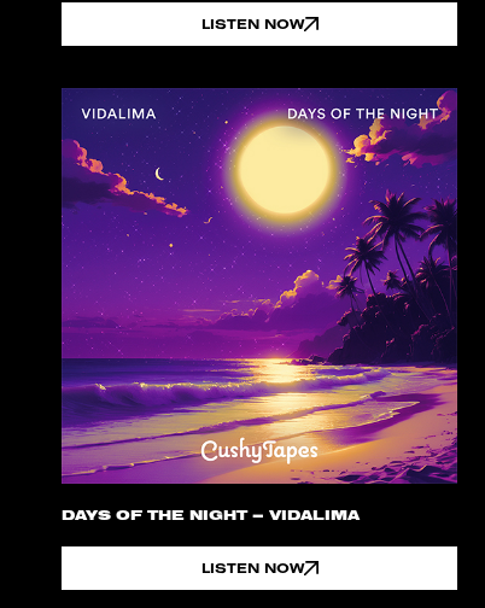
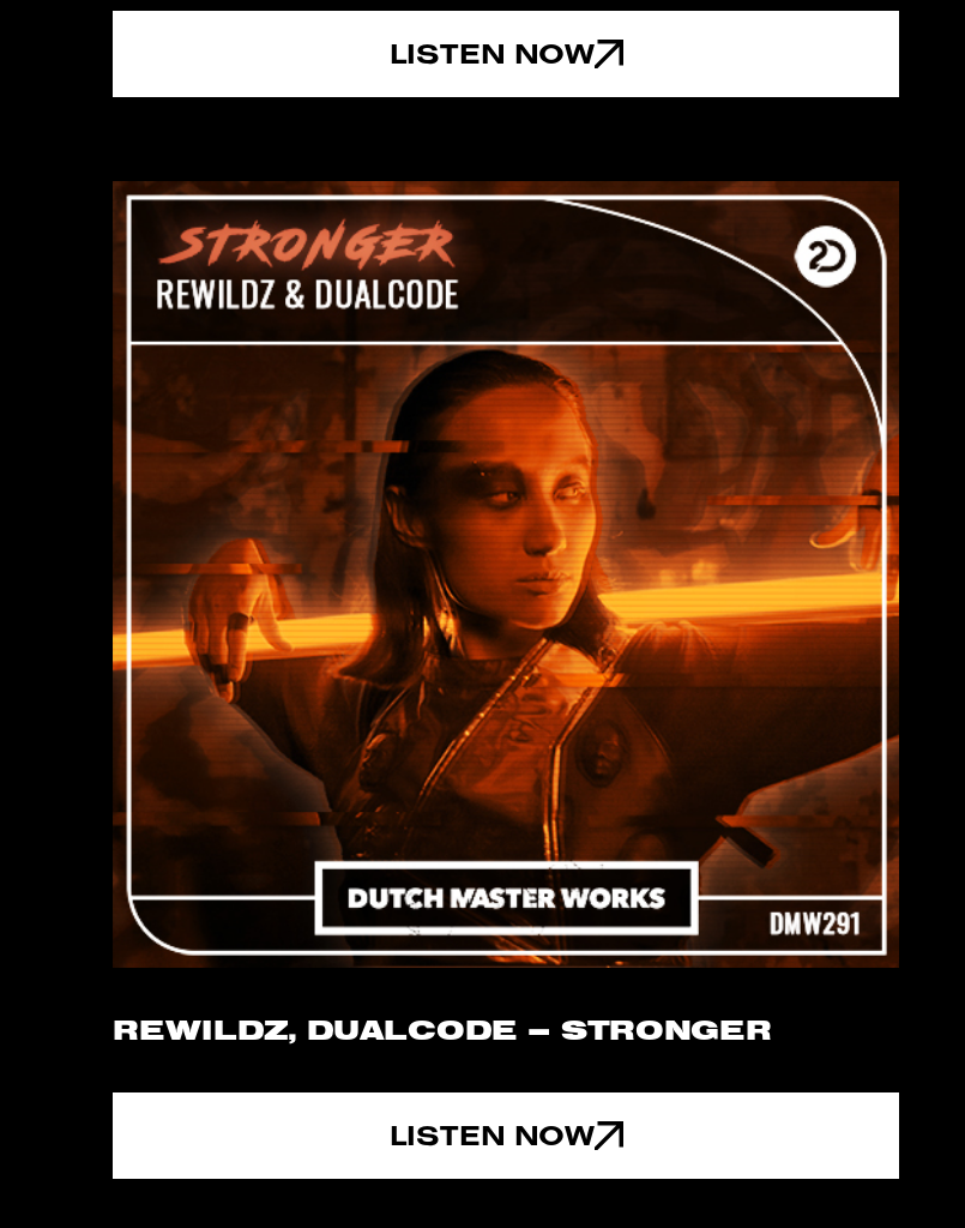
- [image]
- DAYS OF THE NIGHT – VIDALIMA
+ [image]
+ REWILDZ, DUALCODE – STRONGER
